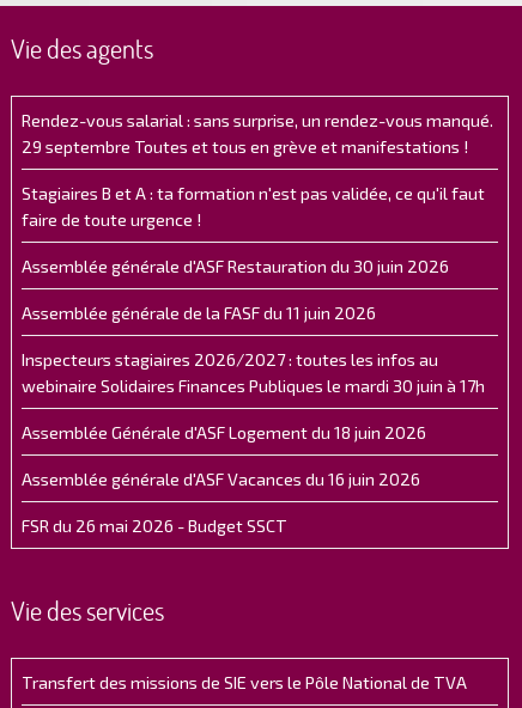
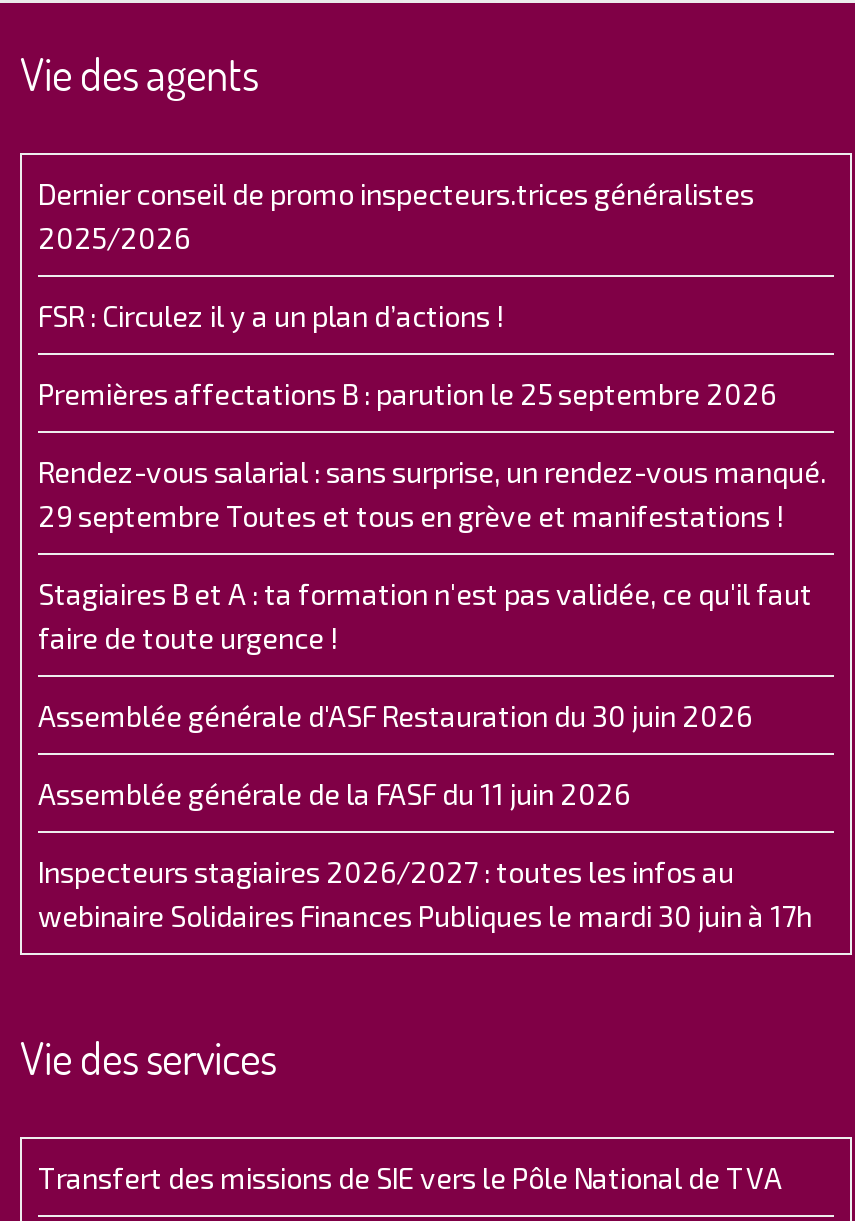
+ Dernier conseil de promo inspecteurs.trices généralistes
+ 2025/2026
+ FSR : Circulez il y a un plan d’actions !
+ Premières affectations B : parution le 25 septembre 2026

moved down: Rendez-vous salarial : sans surprise, un rendez-vous manqué. | 29 septembre Toutes et tous en grève et manifestations ! | Stagiaires B et A : ta formation n'est pas validée, ce qu'il faut | faire de toute urgence ! | Assemblée générale d'ASF Restauration du 30 juin 2026 | Assemblée générale de la FASF du 11 juin 2026 | Inspecteurs stagiaires 2026/2027 : toutes les infos au | webinaire Solidaires Finances Publiques le mardi 30 juin à 17h

- Assemblée Générale d'ASF Logement du 18 juin 2026
- Assemblée générale d'ASF Vacances du 16 juin 2026
- FSR du 26 mai 2026 - Budget SSCT
